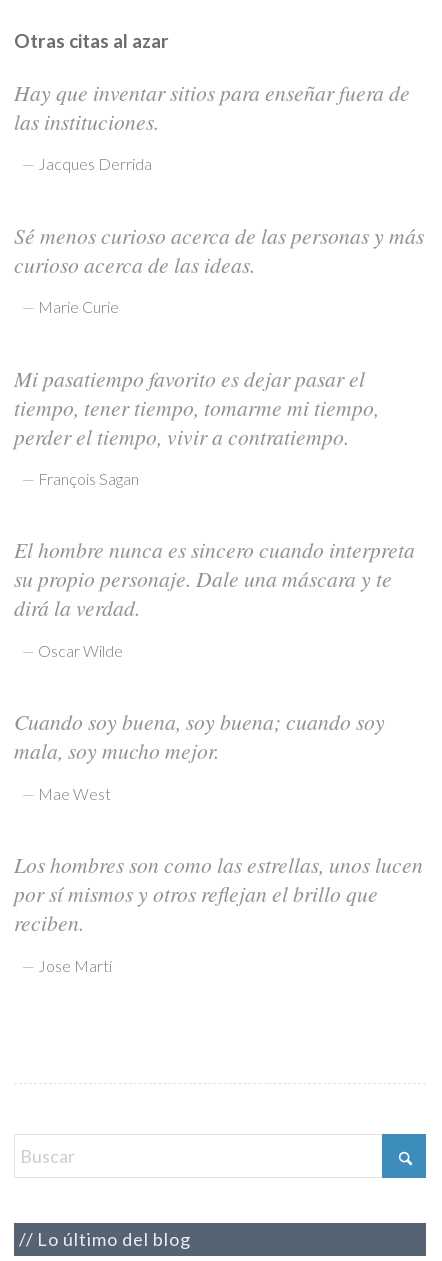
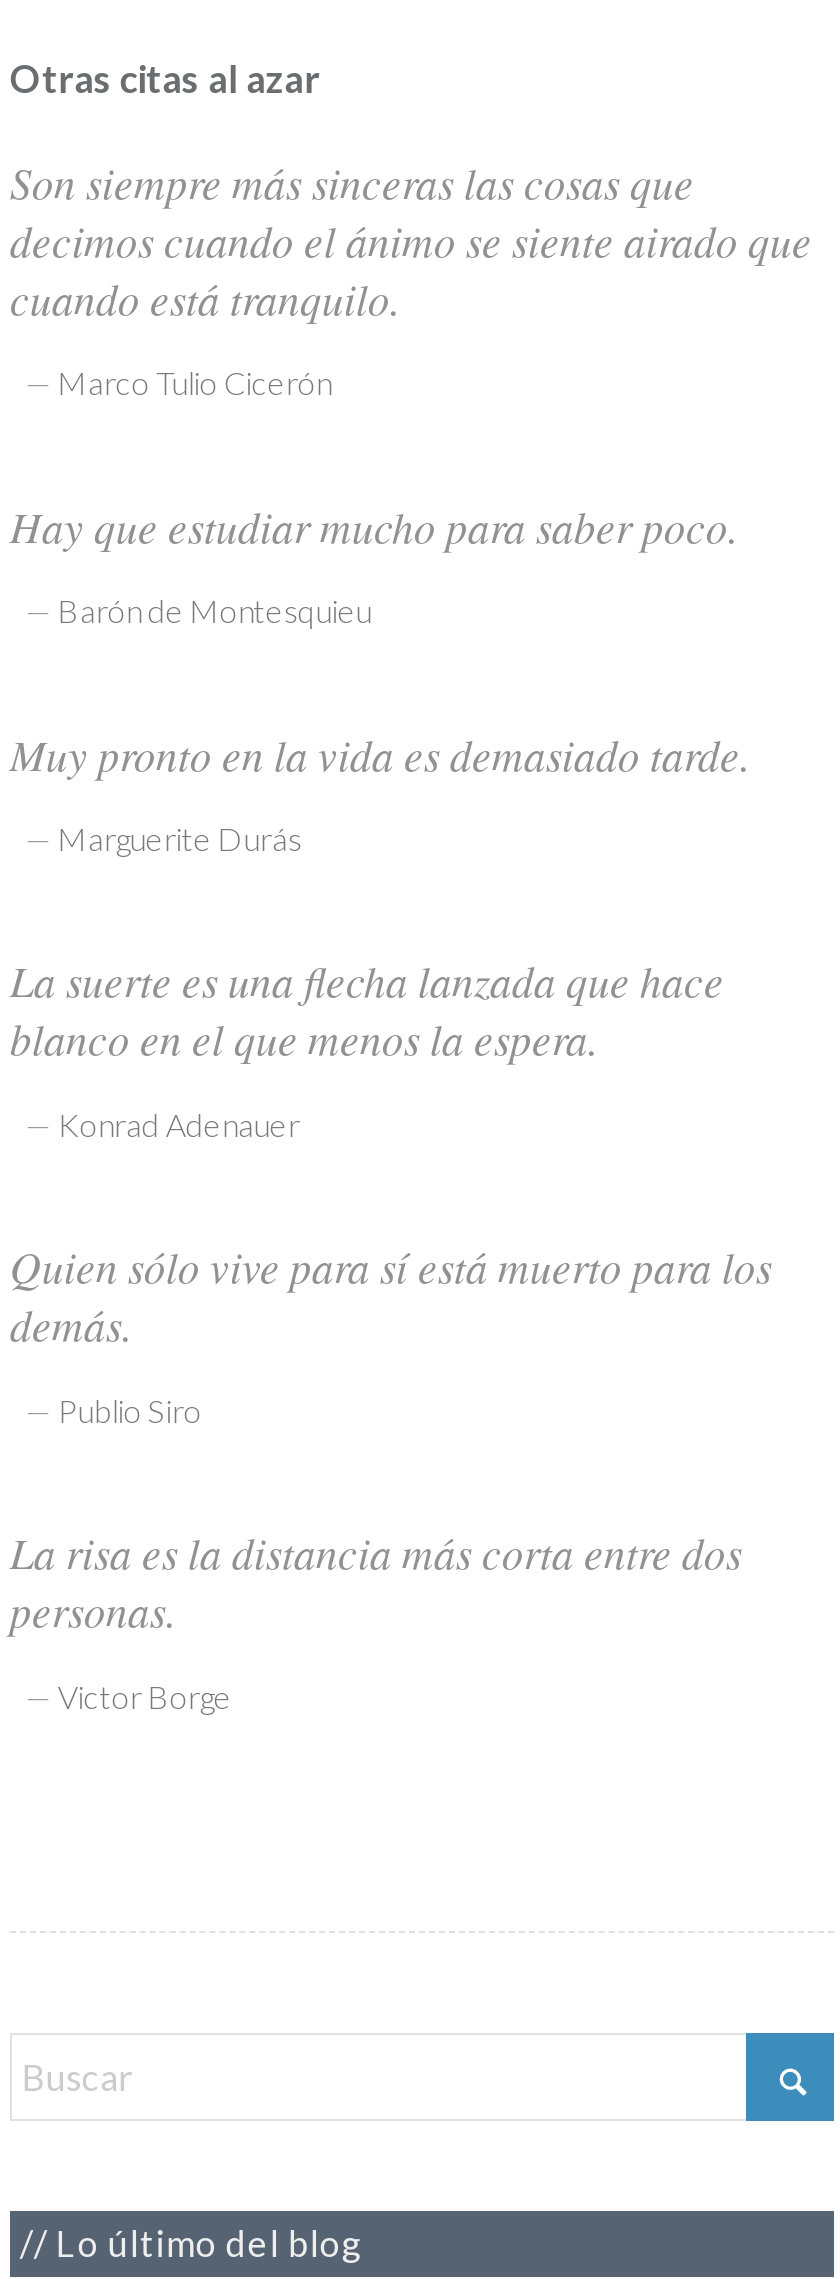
- Hay que inventar sitios para enseñar fuera de
- las instituciones.
+ Son siempre más sinceras las cosas que
+ decimos cuando el ánimo se siente airado que
+ cuando está tranquilo.

- — Jacques Derrida
+ — Marco Tulio Cicerón

- Sé menos curioso acerca de las personas y más
- curioso acerca de las ideas.
+ Hay que estudiar mucho para saber poco.

- — Marie Curie
+ — Barón de Montesquieu

- Mi pasatiempo favorito es dejar pasar el
- tiempo, tener tiempo, tomarme mi tiempo,
- perder el tiempo, vivir a contratiempo.
+ Muy pronto en la vida es demasiado tarde.

- — François Sagan
+ — Marguerite Durás

- El hombre nunca es sincero cuando interpreta
- su propio personaje. Dale una máscara y te
- dirá la verdad.
+ La suerte es una flecha lanzada que hace
+ blanco en el que menos la espera.

- — Oscar Wilde
+ — Konrad Adenauer

- Cuando soy buena, soy buena; cuando soy
- mala, soy mucho mejor.
+ Quien sólo vive para sí está muerto para los
+ demás.

- — Mae West
+ — Publio Siro

- Los hombres son como las estrellas, unos lucen
- por sí mismos y otros reflejan el brillo que
- reciben.
+ La risa es la distancia más corta entre dos
+ personas.

- — Jose Martí
+ — Victor Borge
